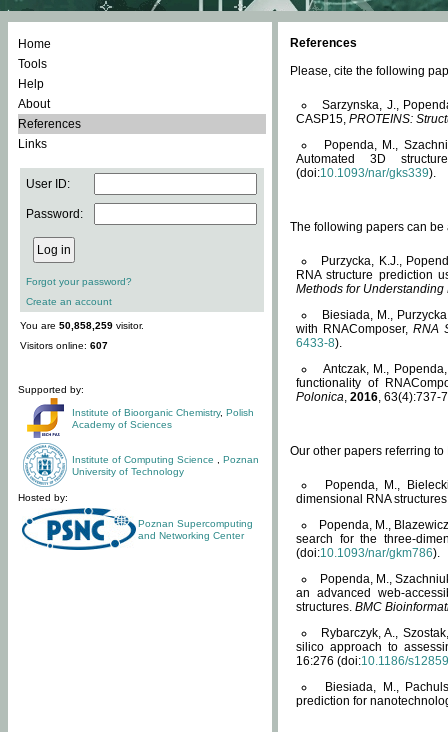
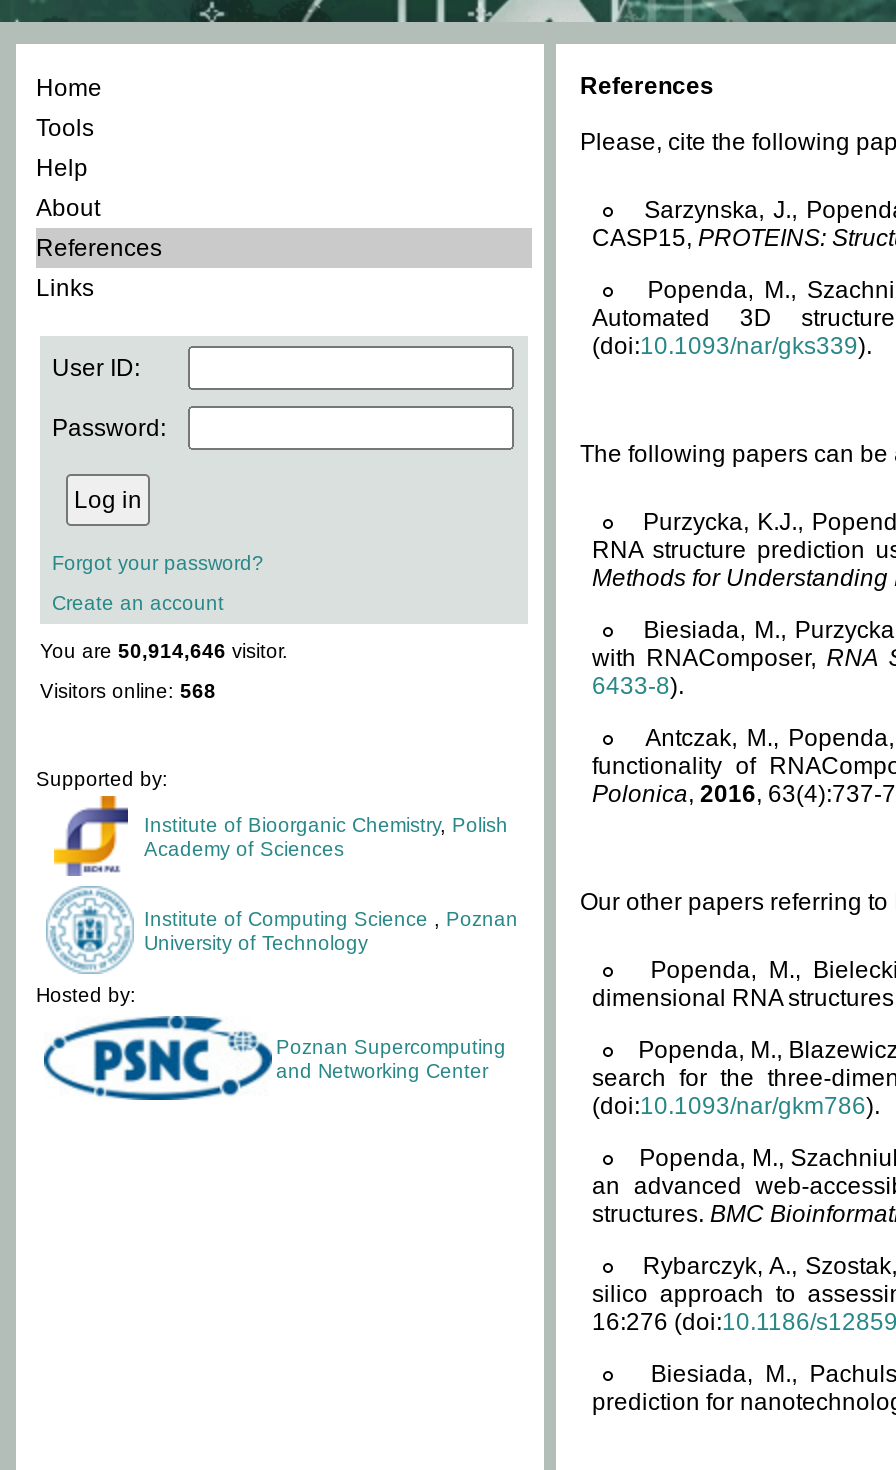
- You are 50,858,259 visitor.
+ You are 50,914,646 visitor.

- Visitors online: 607
+ Visitors online: 568
